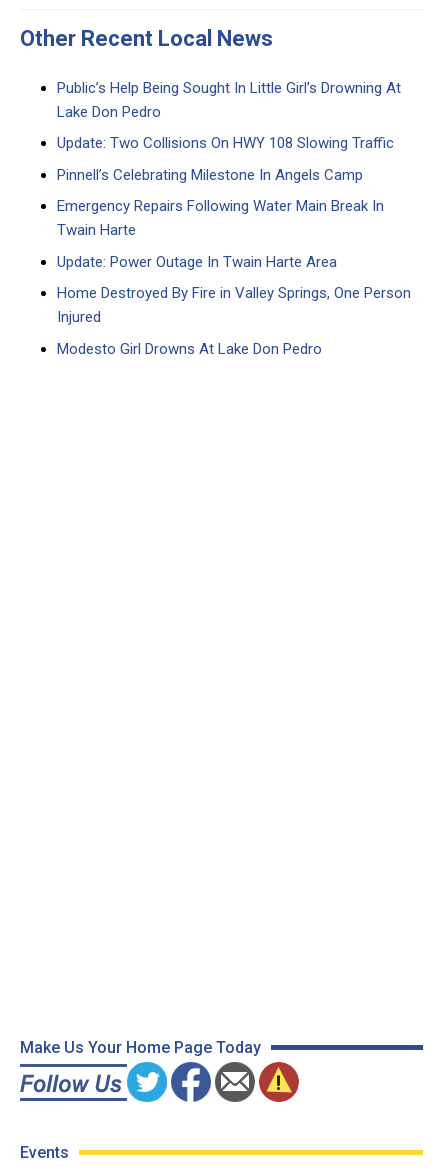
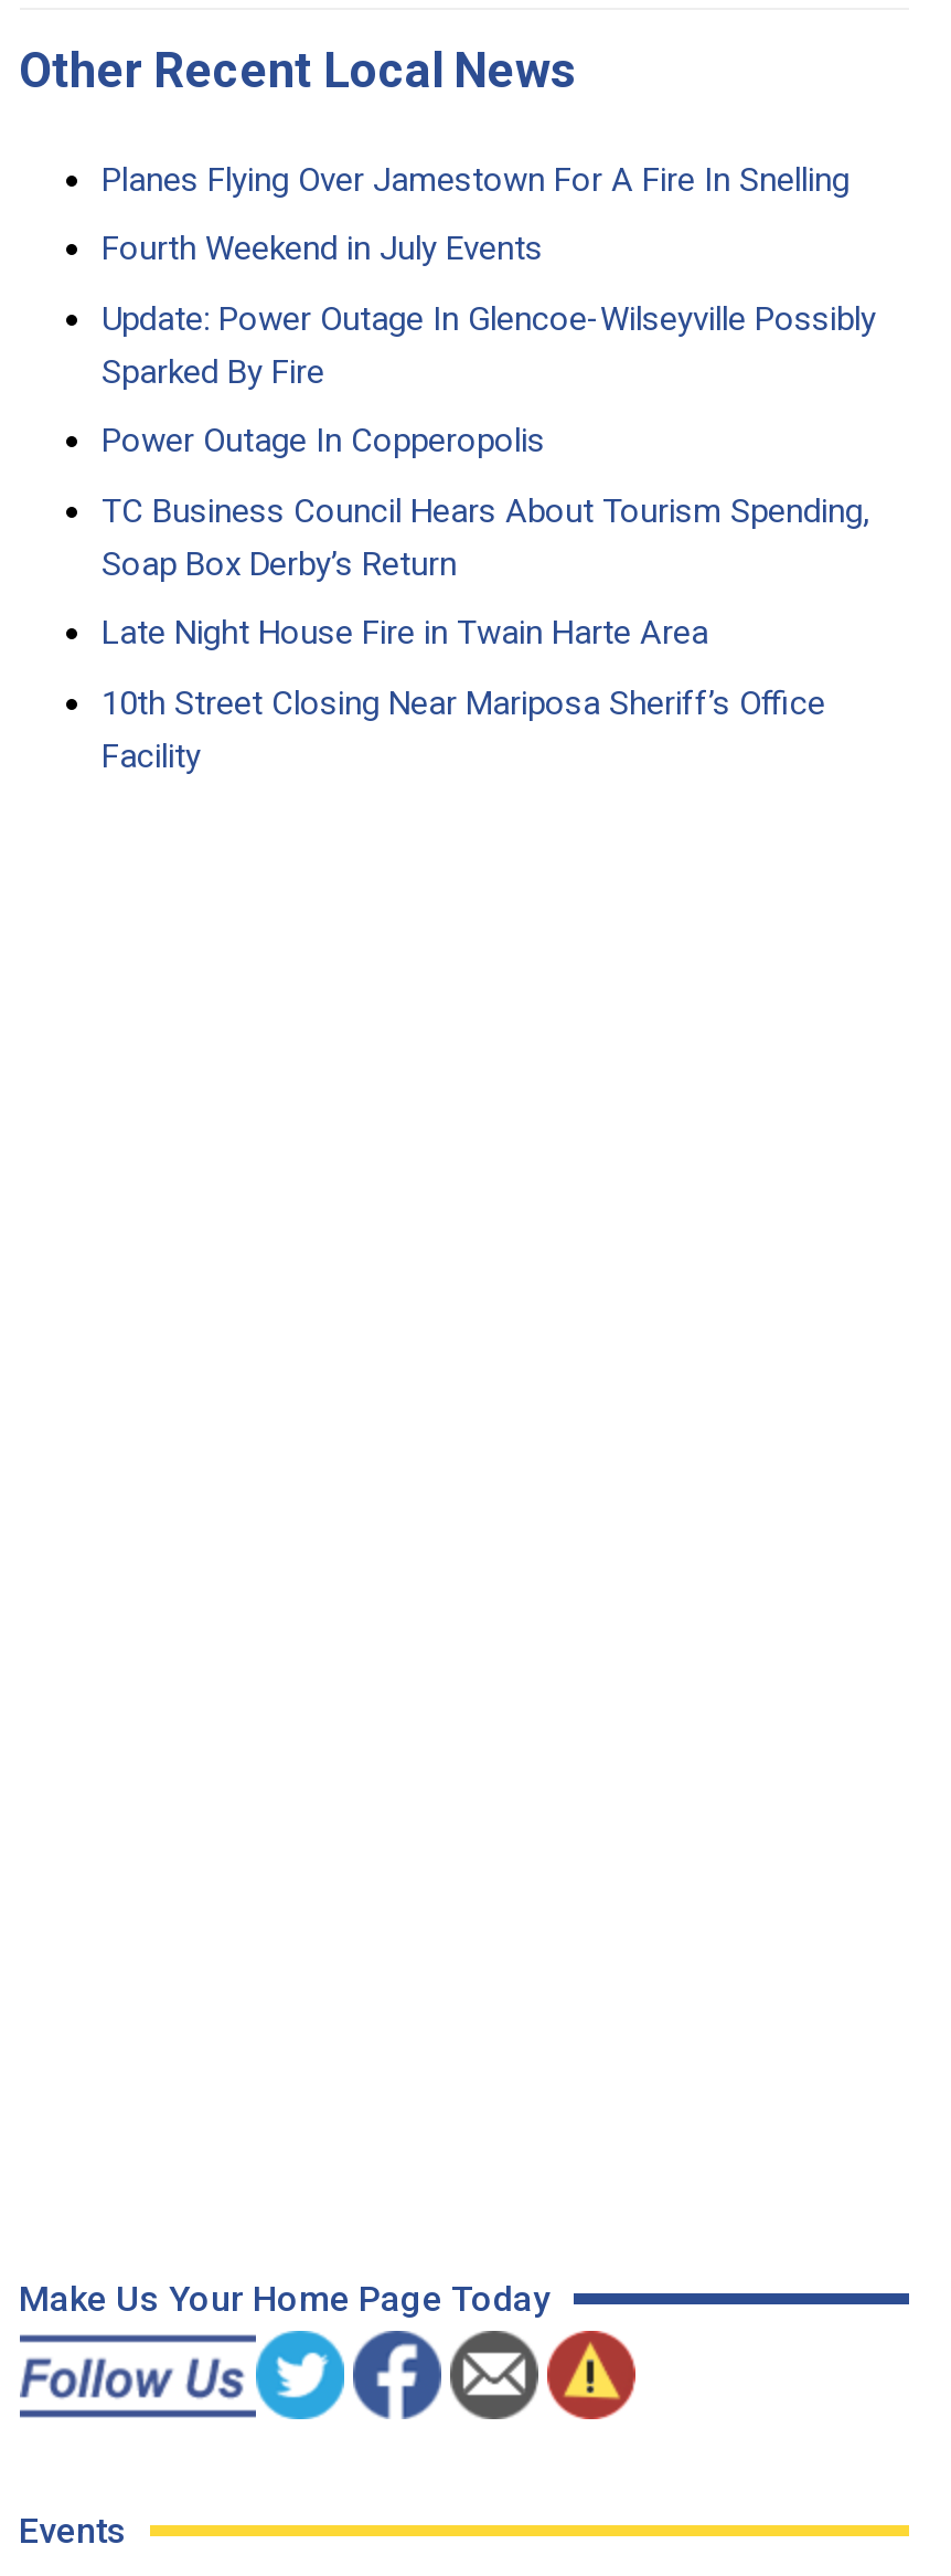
- Public’s Help Being Sought In Little Girl’s Drowning At
- Lake Don Pedro
+ Planes Flying Over Jamestown For A Fire In Snelling

- Update: Two Collisions On HWY 108 Slowing Traffic
+ Fourth Weekend in July Events

- Pinnell’s Celebrating Milestone In Angels Camp
+ Update: Power Outage In Glencoe-Wilseyville Possibly
+ Sparked By Fire

- Emergency Repairs Following Water Main Break In
- Twain Harte
+ Power Outage In Copperopolis

- Update: Power Outage In Twain Harte Area
+ TC Business Council Hears About Tourism Spending,
+ Soap Box Derby’s Return

- Home Destroyed By Fire in Valley Springs, One Person
- Injured
+ Late Night House Fire in Twain Harte Area

- Modesto Girl Drowns At Lake Don Pedro
+ 10th Street Closing Near Mariposa Sheriff’s Office
+ Facility
